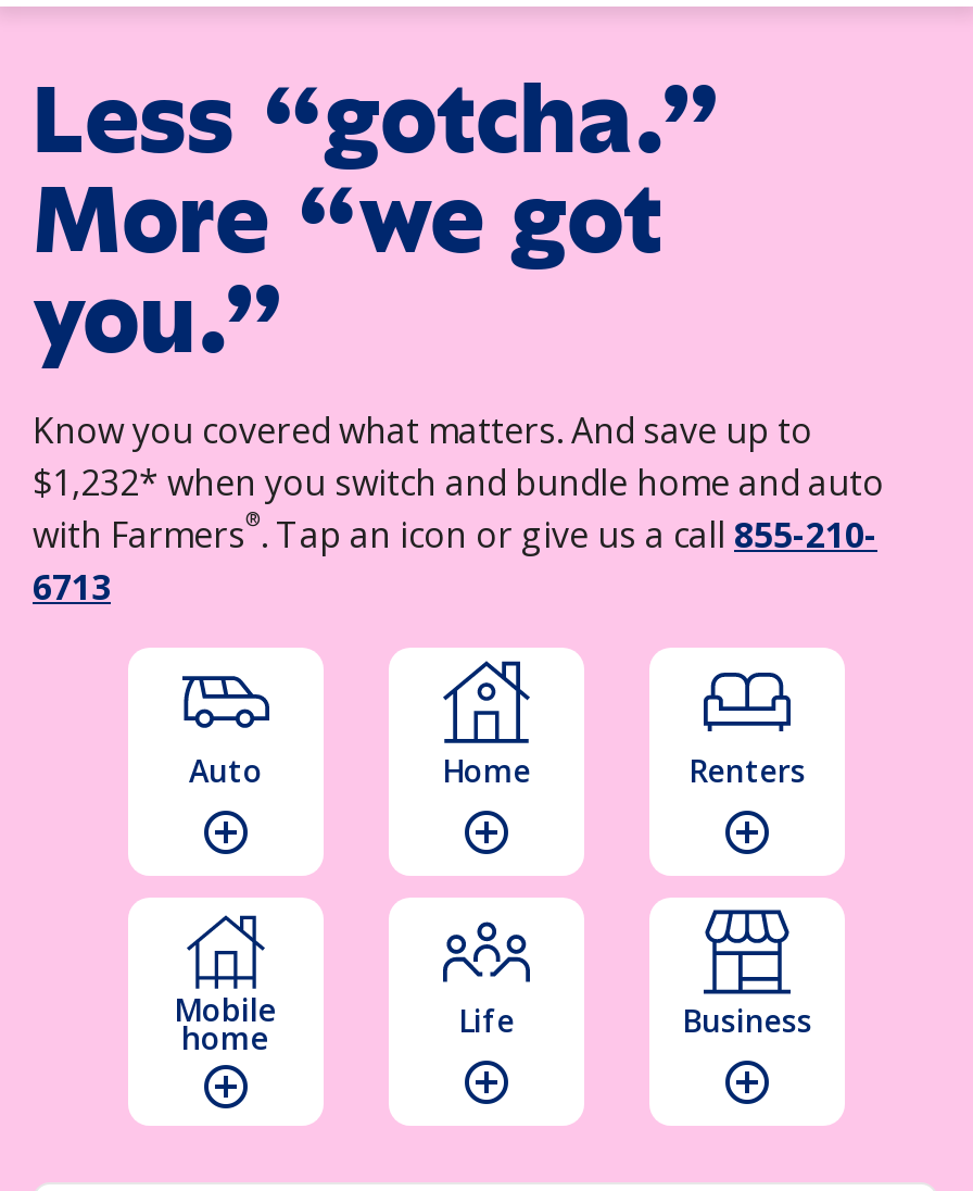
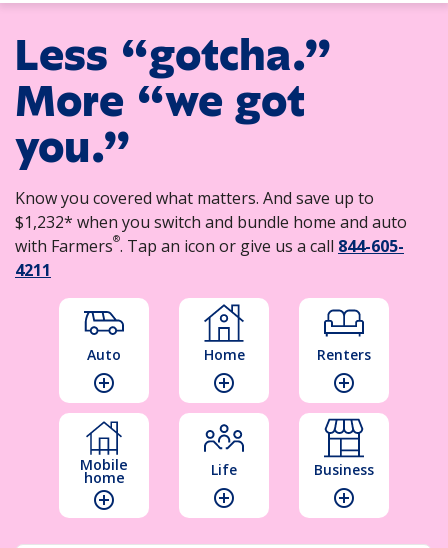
- with Farmers®. Tap an icon or give us a call 855-210-
+ with Farmers®. Tap an icon or give us a call 844-605-

- 6713
+ 4211
